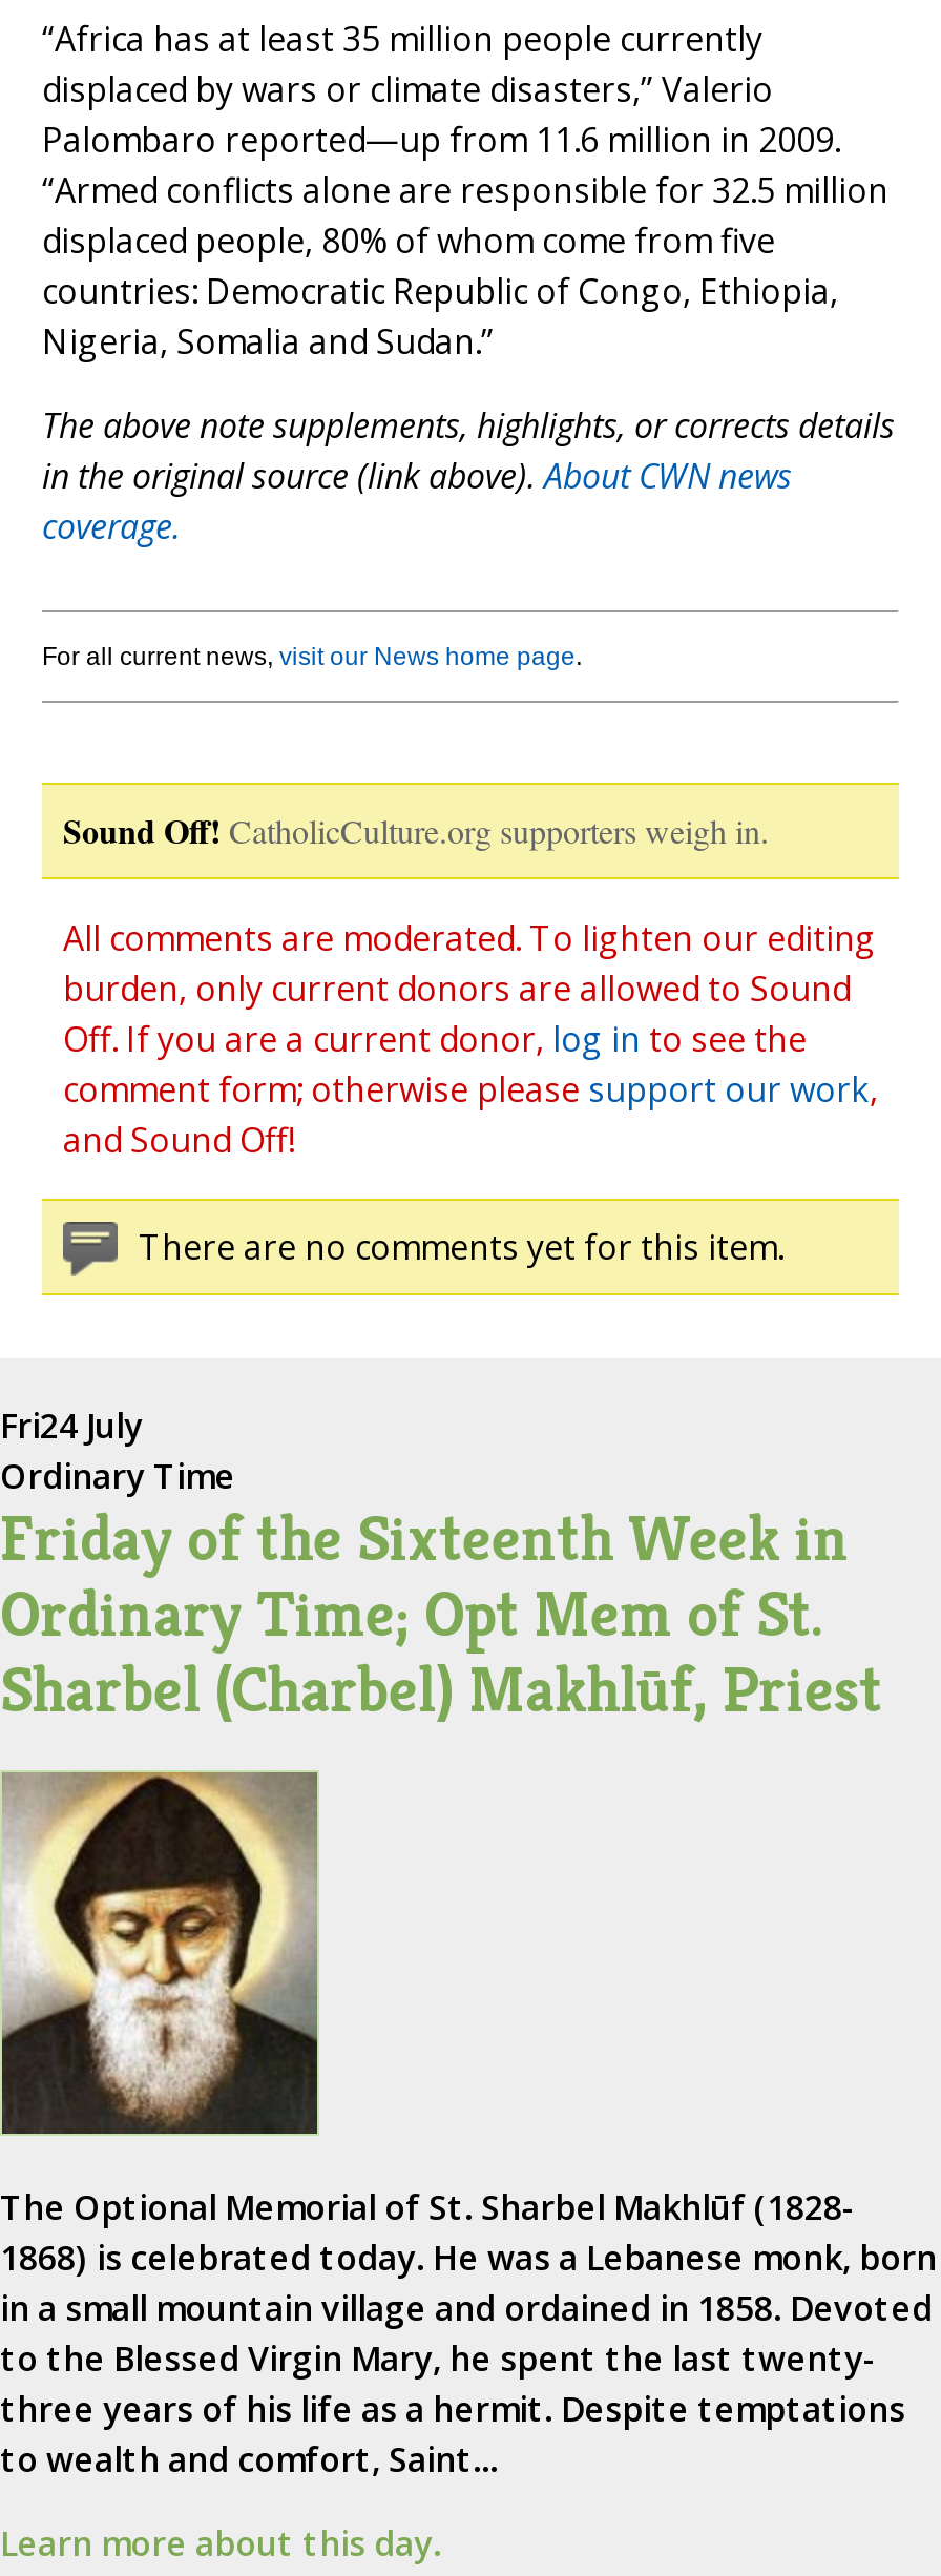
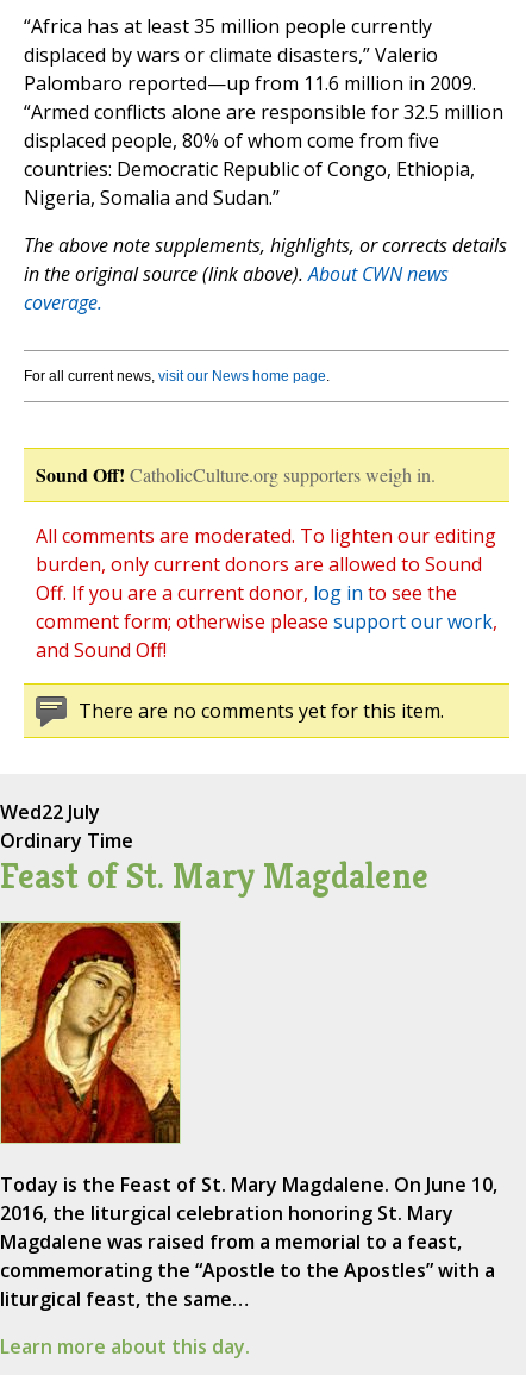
- Fri24 July
+ Wed22 July

- Friday of the Sixteenth Week in
- Ordinary Time; Opt Mem of St.
- Sharbel (Charbel) Makhlūf, Priest
+ Feast of St. Mary Magdalene

- [image]
+ [image]

- The Optional Memorial of St. Sharbel Makhlūf (1828-
- 1868) is celebrated today. He was a Lebanese monk, born
- in a small mountain village and ordained in 1858. Devoted
- to the Blessed Virgin Mary, he spent the last twenty-
- three years of his life as a hermit. Despite temptations
- to wealth and comfort, Saint…
+ Today is the Feast of St. Mary Magdalene. On June 10,
+ 2016, the liturgical celebration honoring St. Mary
+ Magdalene was raised from a memorial to a feast,
+ commemorating the “Apostle to the Apostles” with a
+ liturgical feast, the same…
